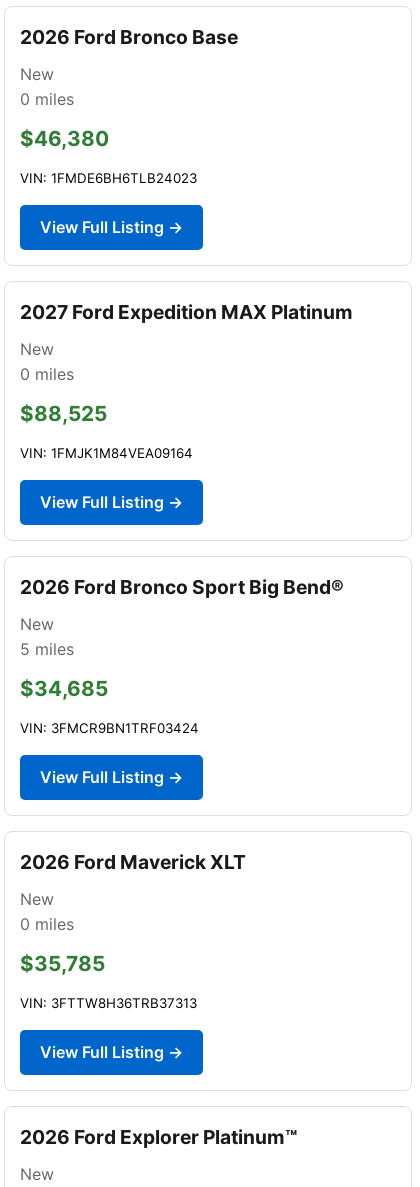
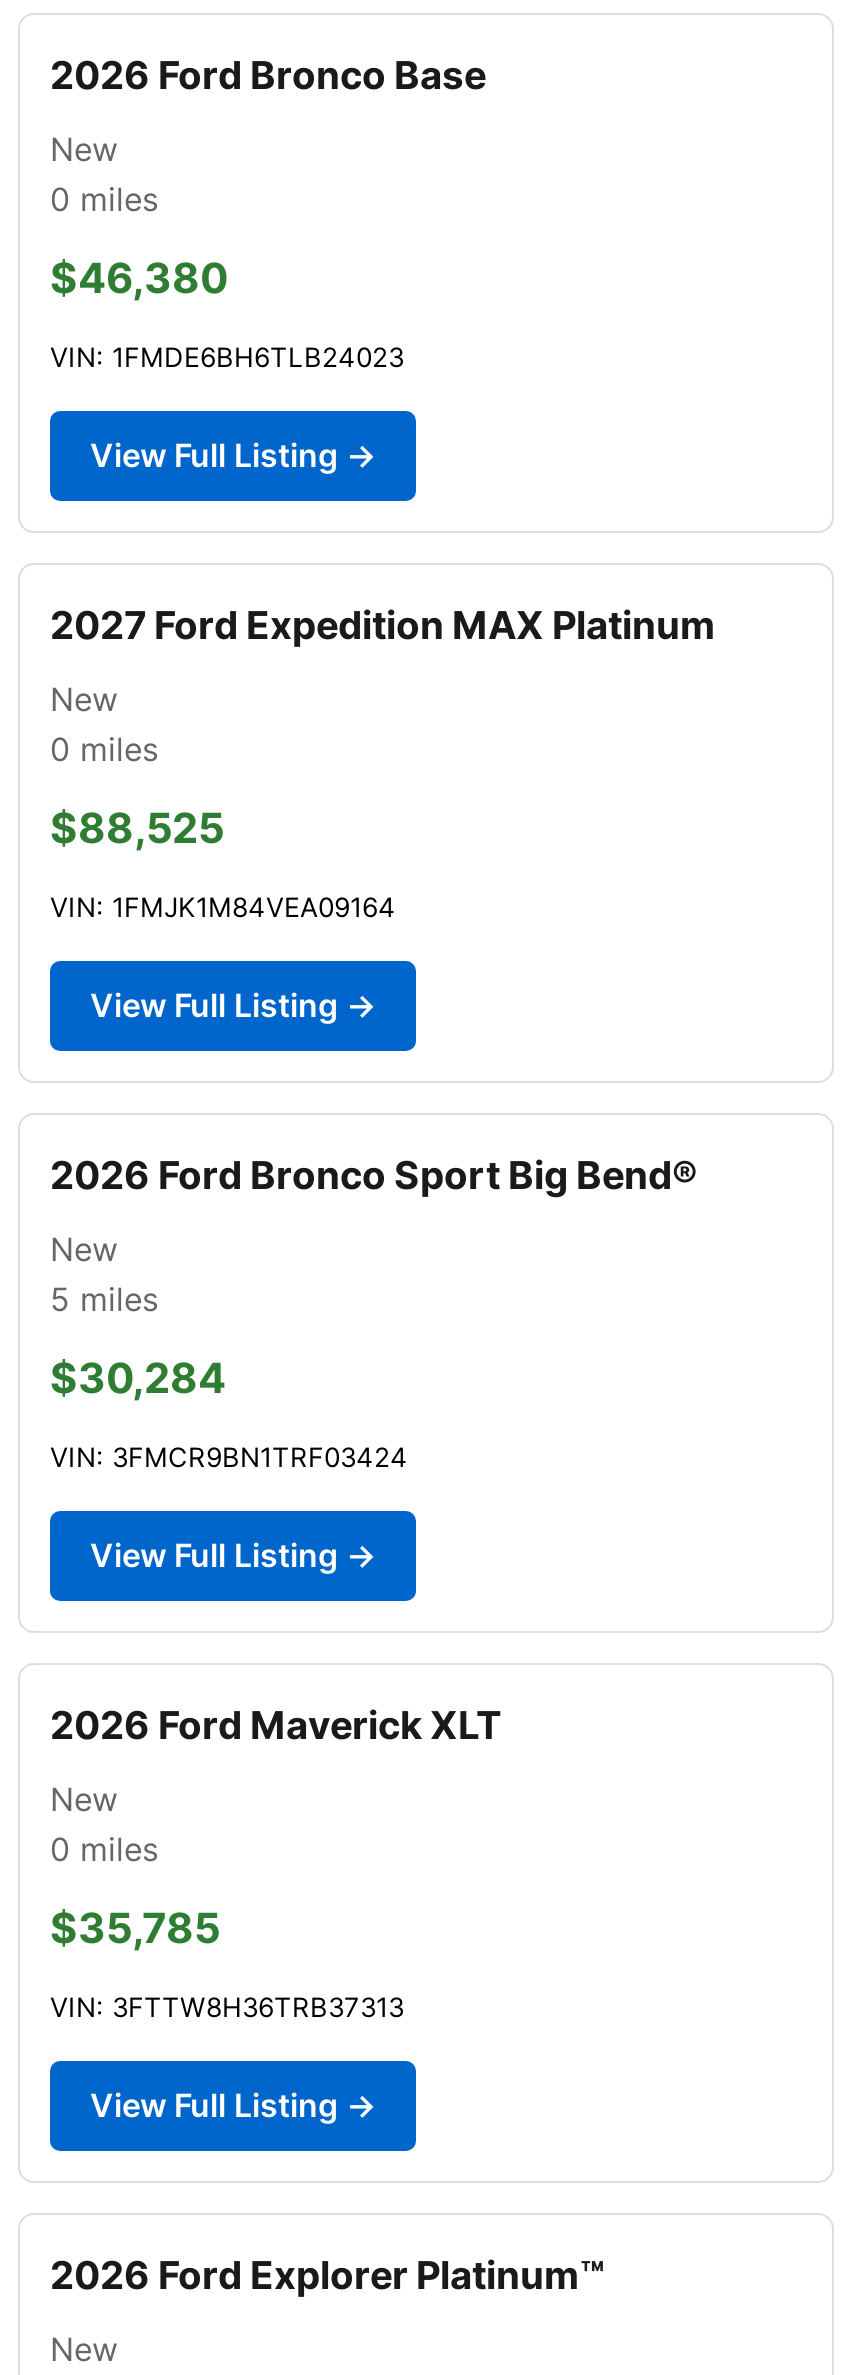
- $34,685
+ $30,284
